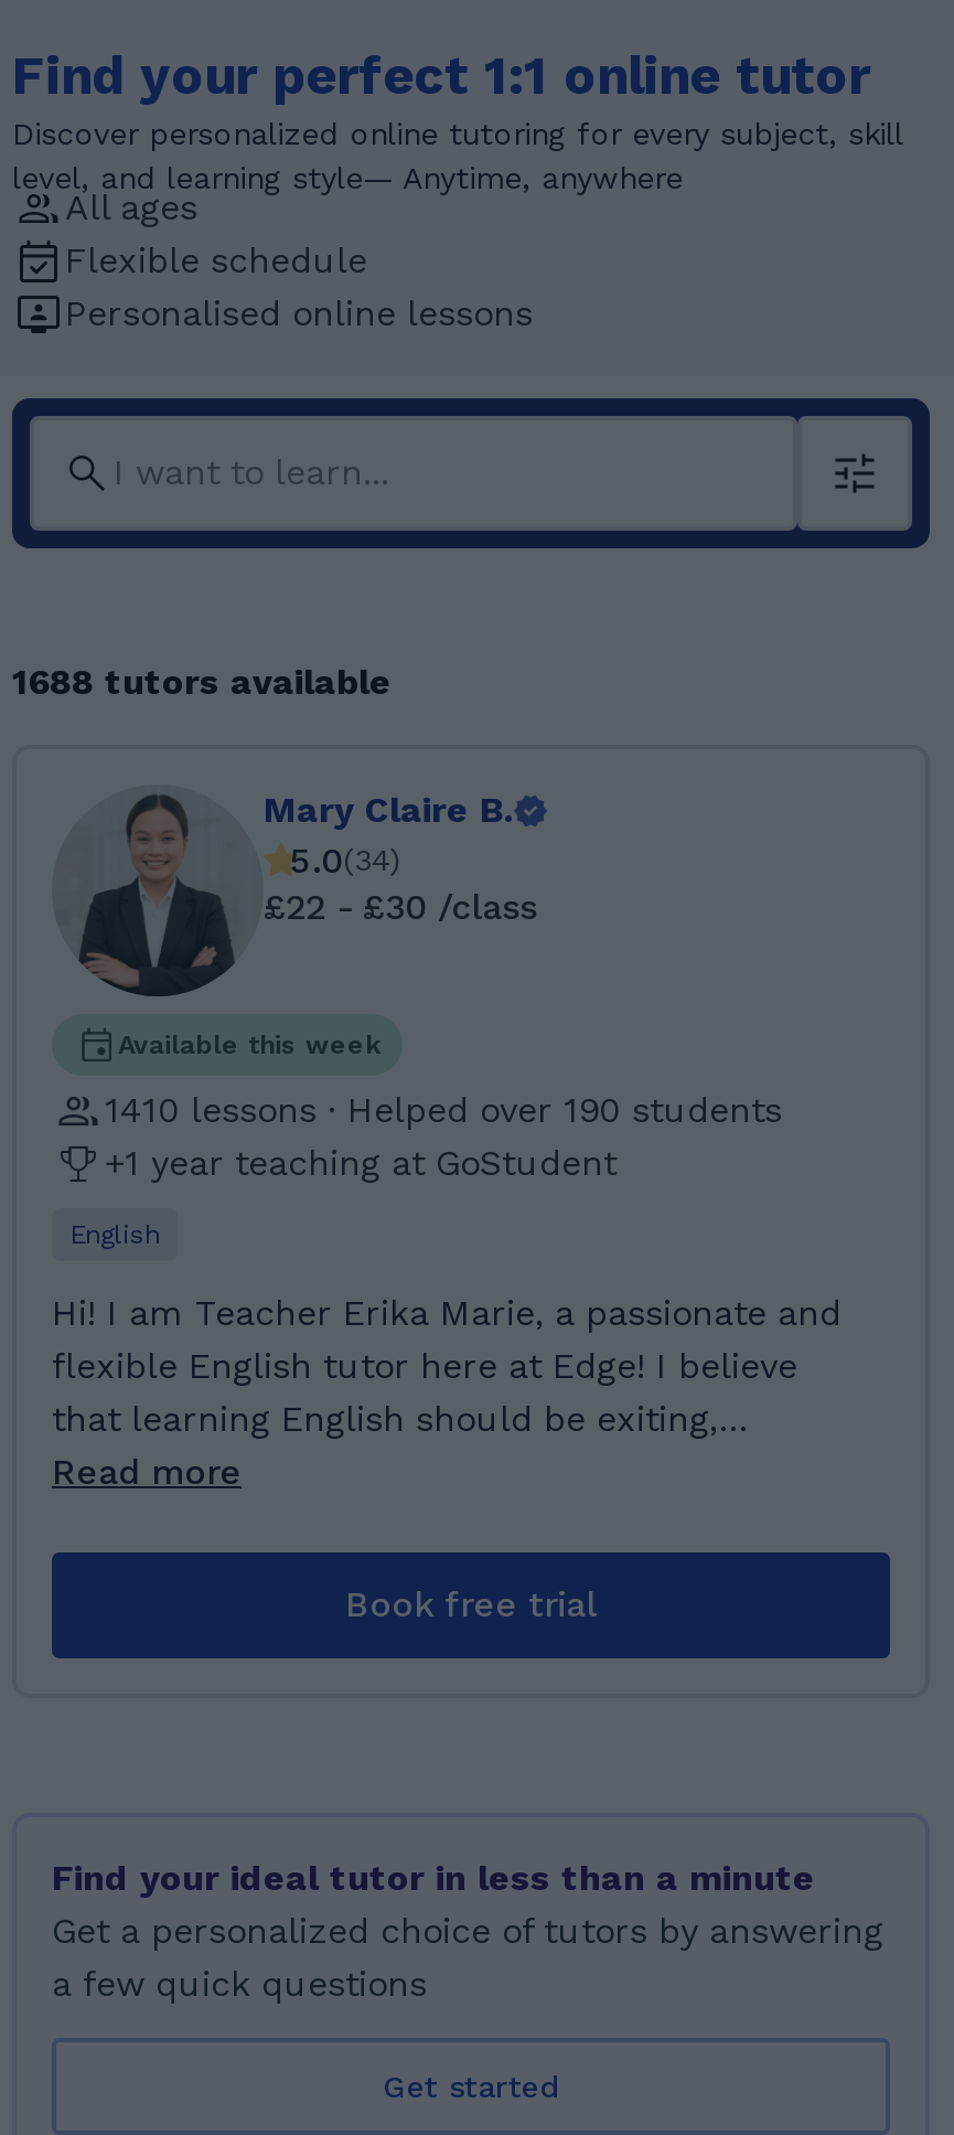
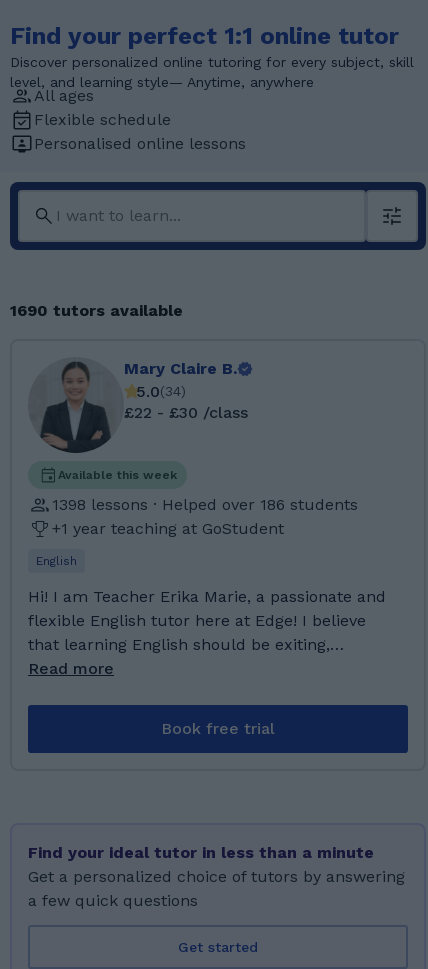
- 1688 tutors available
+ 1690 tutors available

- 1410 lessons · Helped over 190 students
+ 1398 lessons · Helped over 186 students
